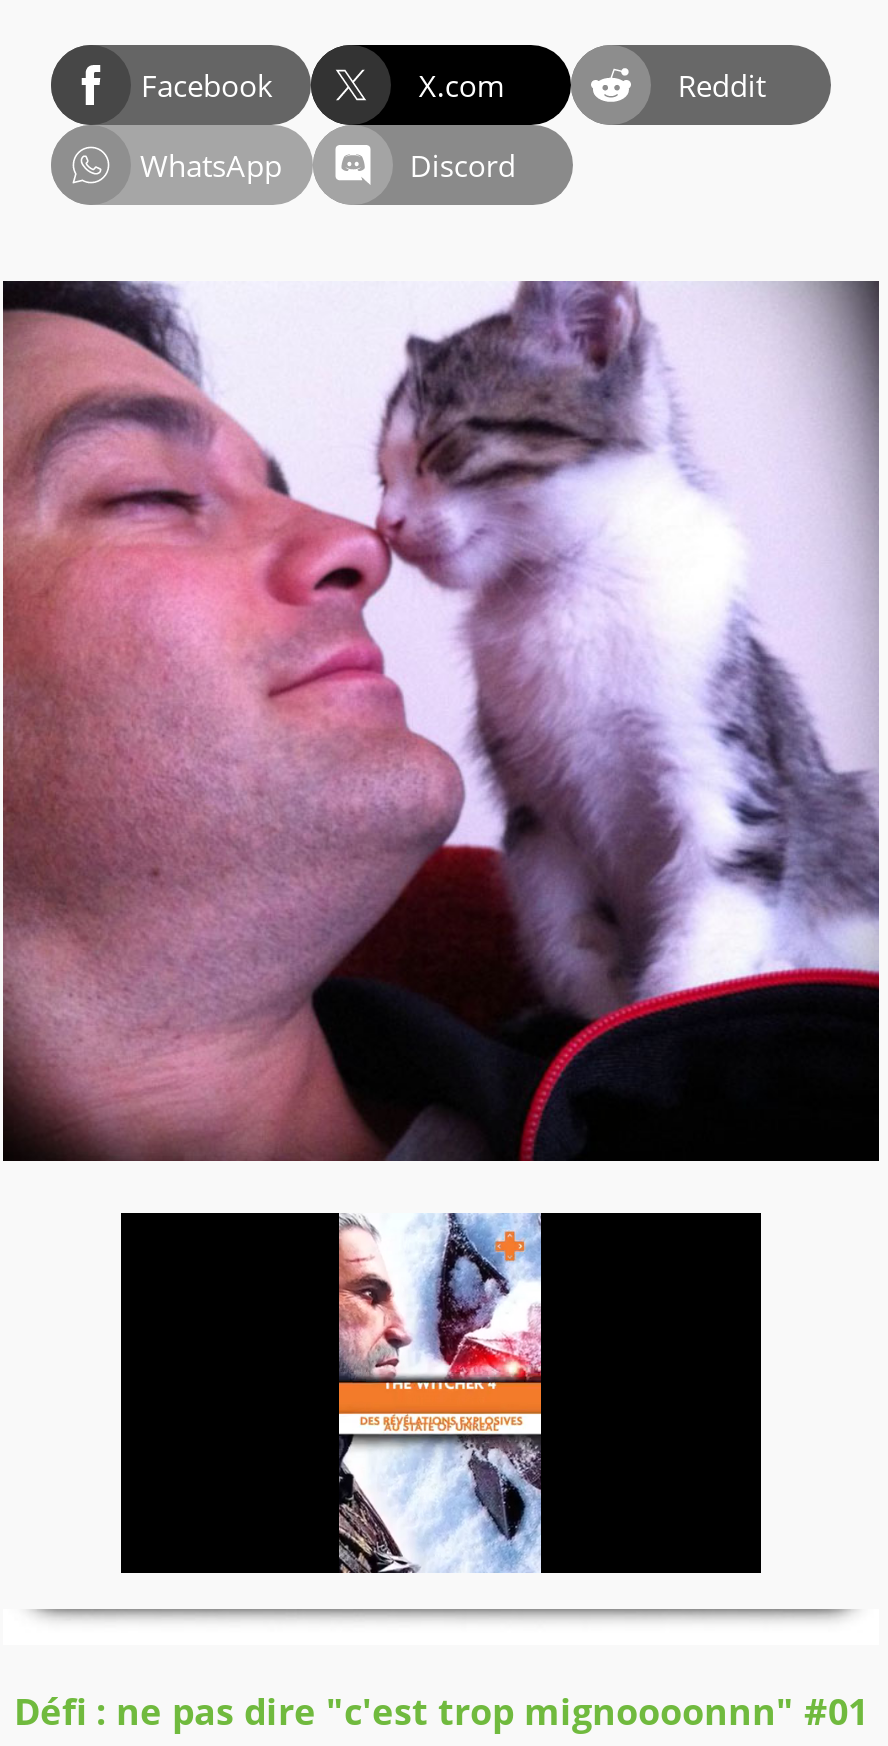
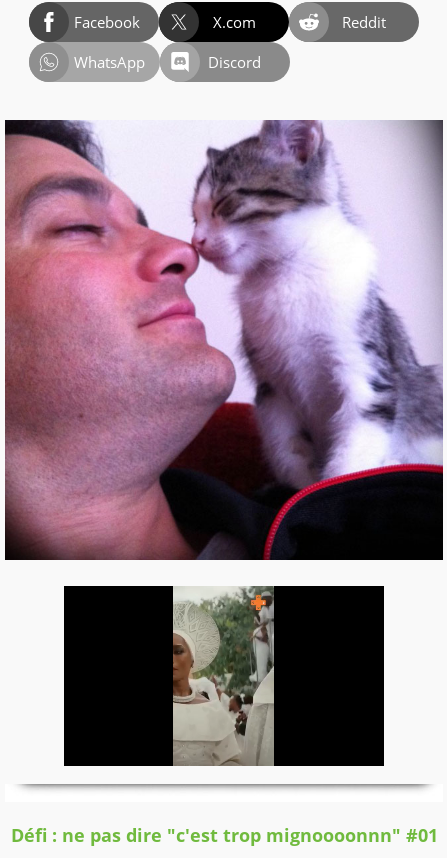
- [image]
+ [image]
